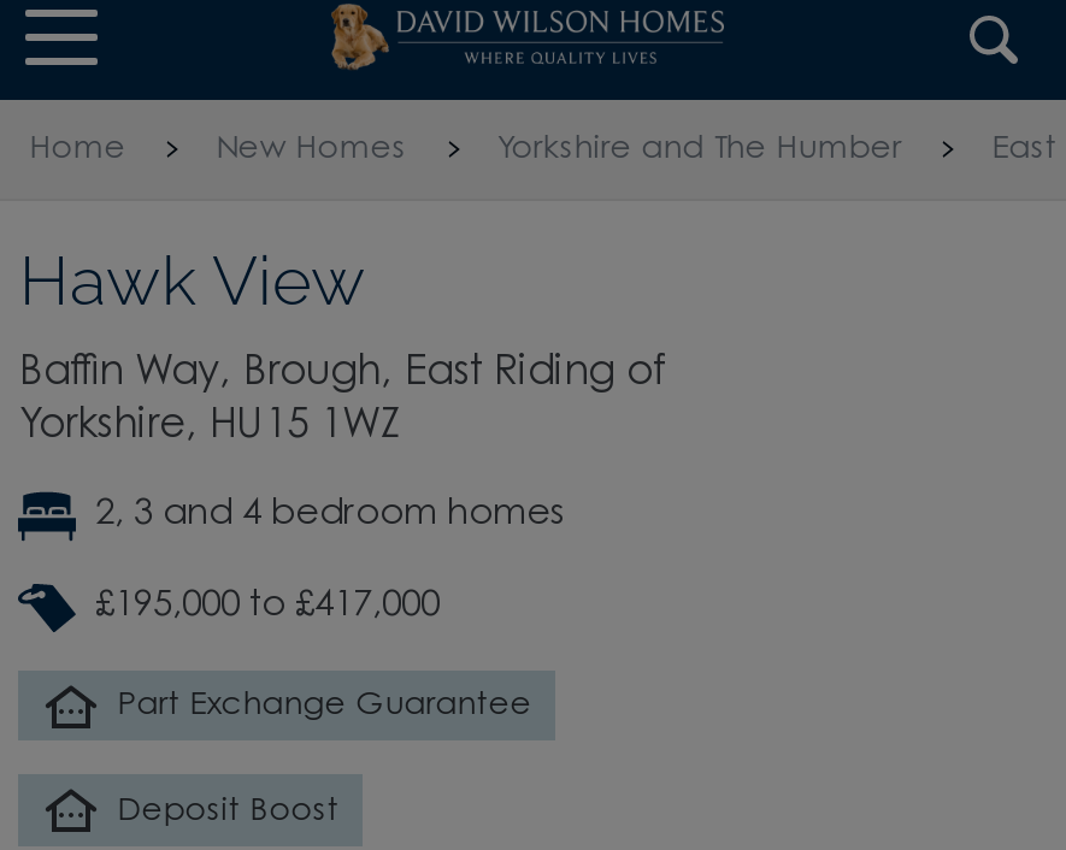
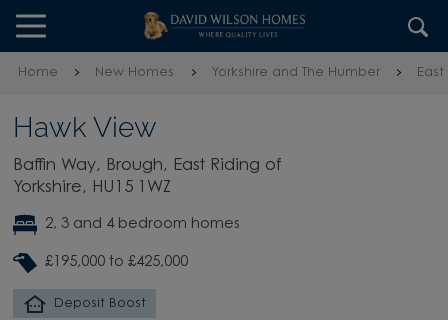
- £195,000 to £417,000
- Part Exchange Guarantee
+ £195,000 to £425,000
